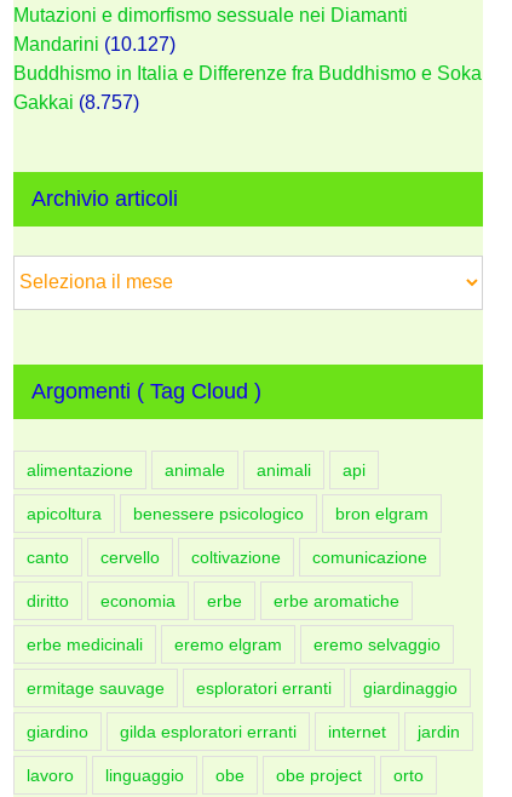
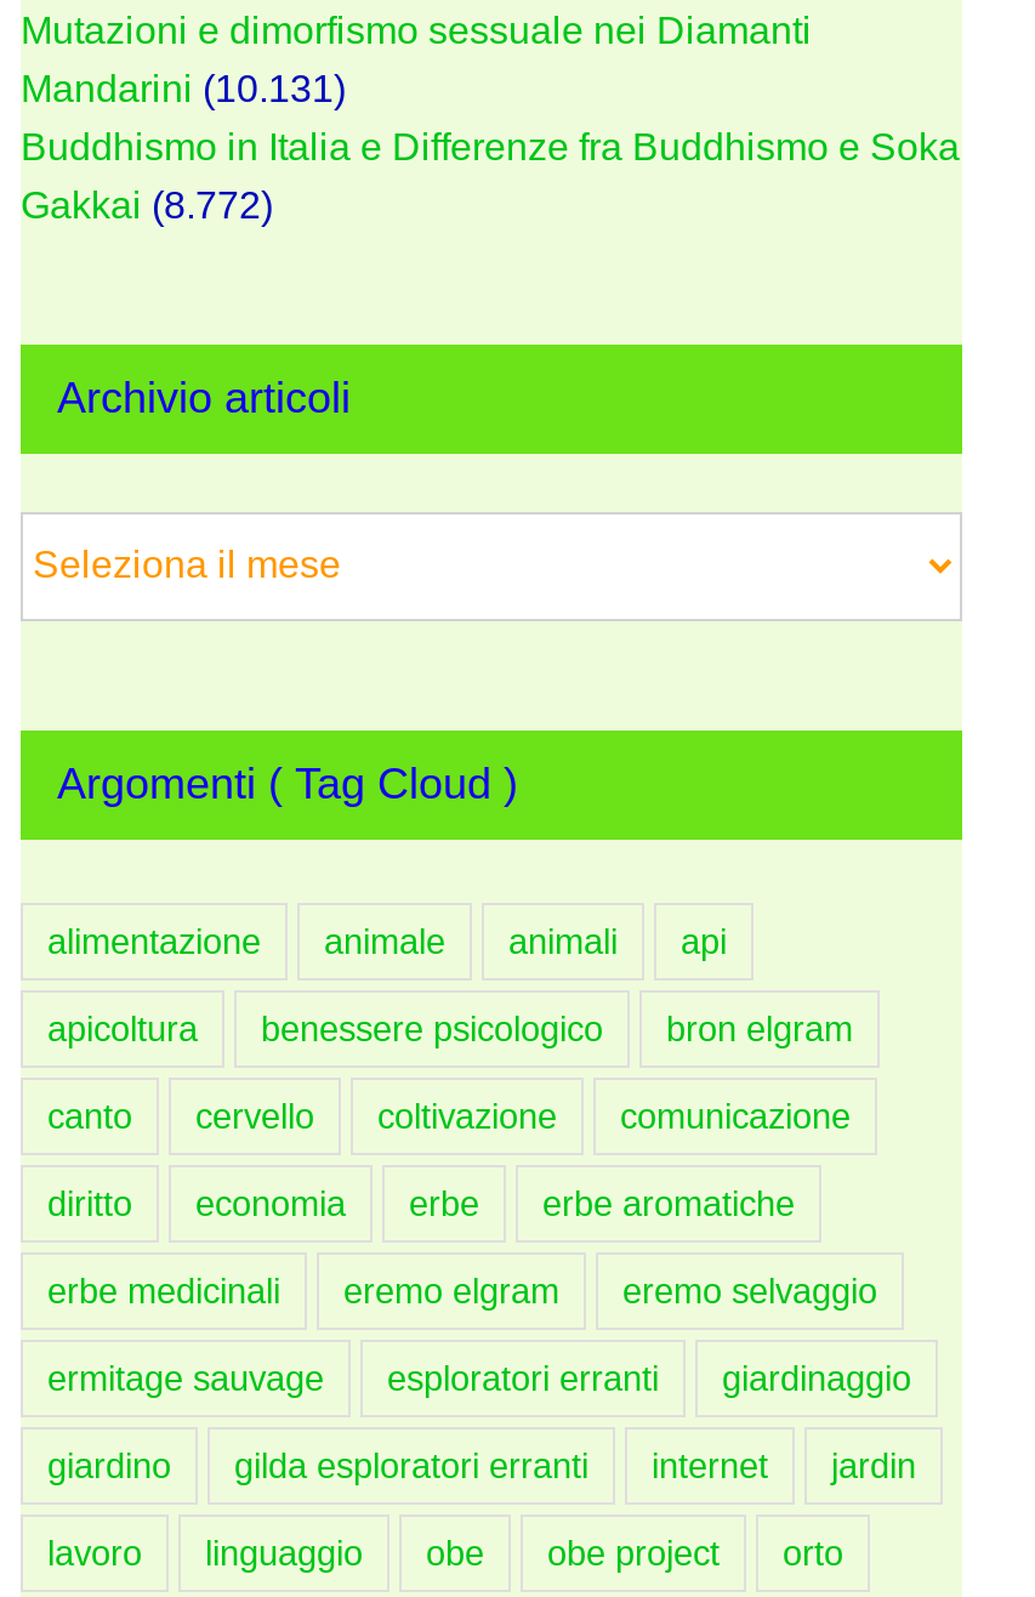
- Mandarini (10.127)
+ Mandarini (10.131)

- Gakkai (8.757)
+ Gakkai (8.772)
